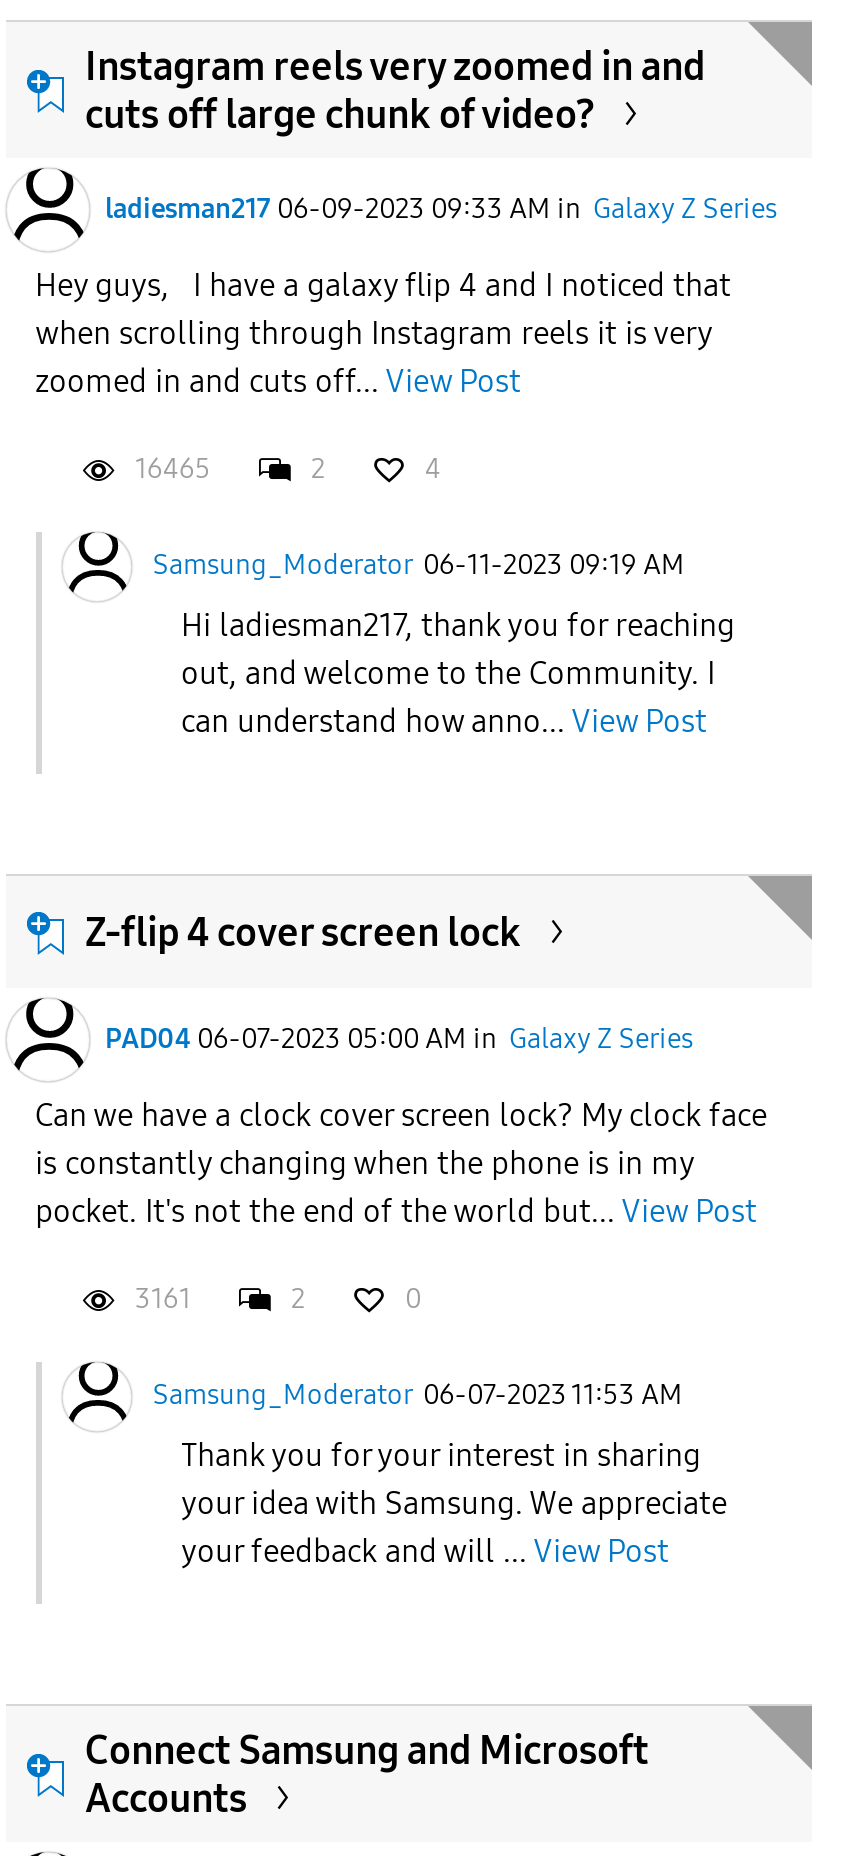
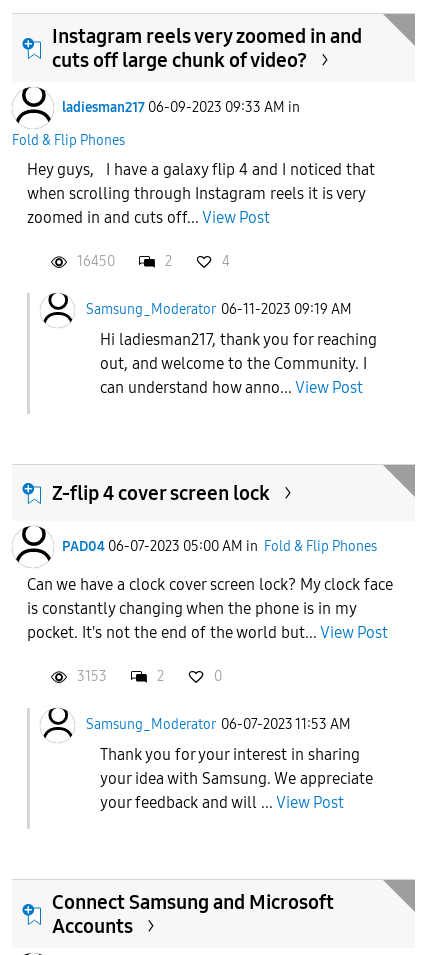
- ladiesman217 06-09-2023 09:33 AM in Galaxy Z Series
+ ladiesman217 06-09-2023 09:33 AM in
+ Fold & Flip Phones

- 16465
+ 16450

- PAD04 06-07-2023 05:00 AM in Galaxy Z Series
+ PAD04 06-07-2023 05:00 AM in Fold & Flip Phones

- 3161
+ 3153
